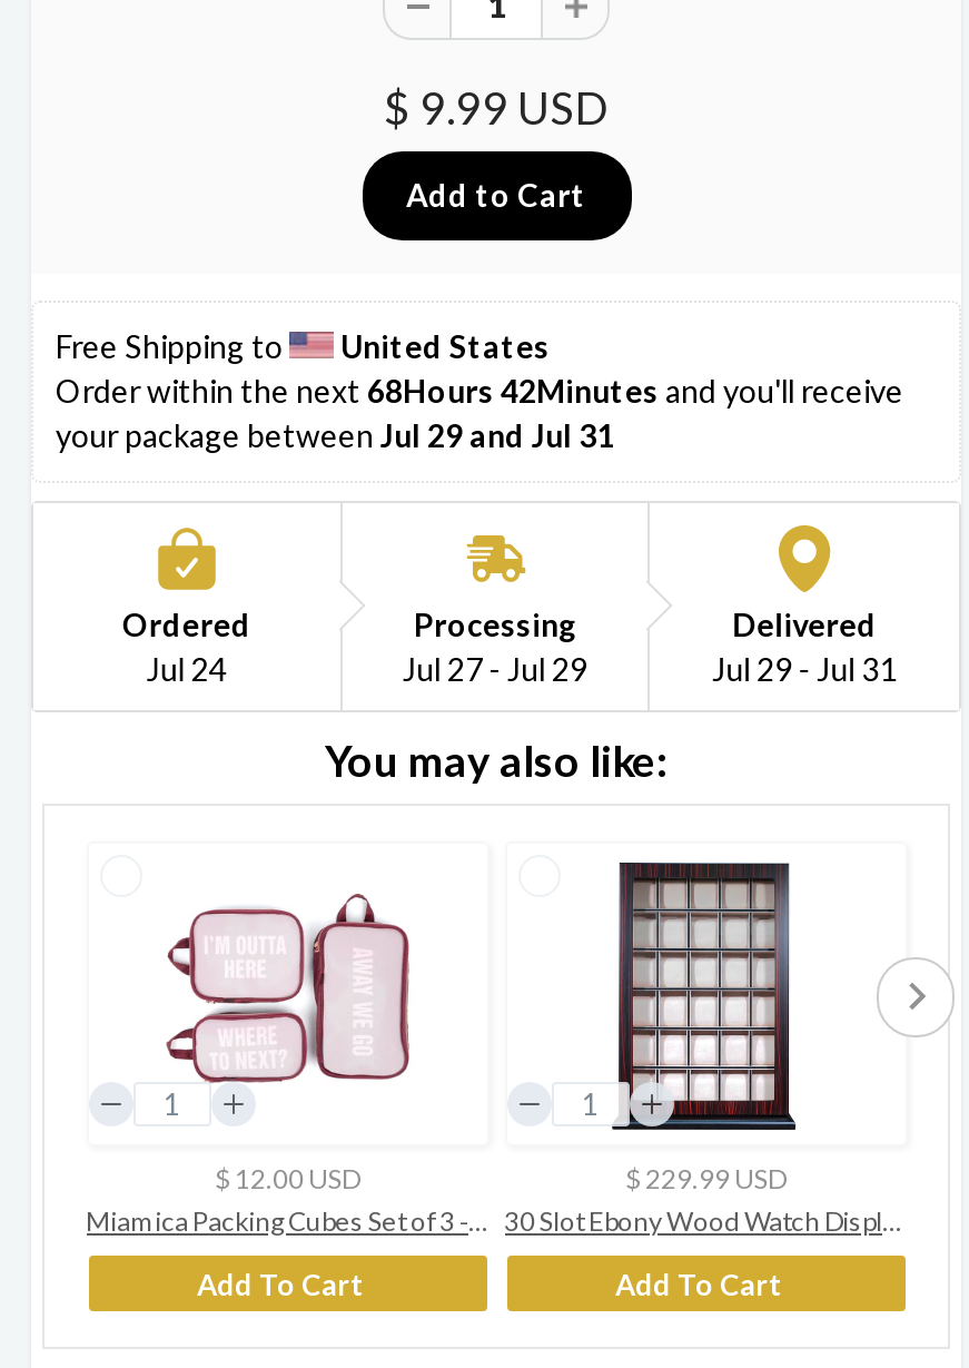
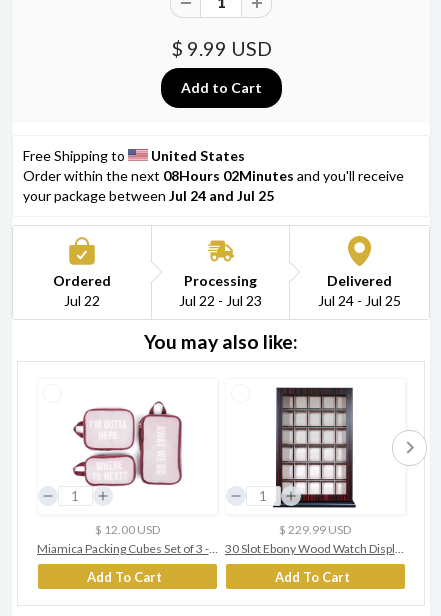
- Order within the next 68Hours 42Minutes and you'll receive
+ Order within the next 08Hours 02Minutes and you'll receive

- your package between Jul 29 and Jul 31
+ your package between Jul 24 and Jul 25

- Jul 24
+ Jul 22

- Jul 27 - Jul 29
+ Jul 22 - Jul 23

- Jul 29 - Jul 31
+ Jul 24 - Jul 25
